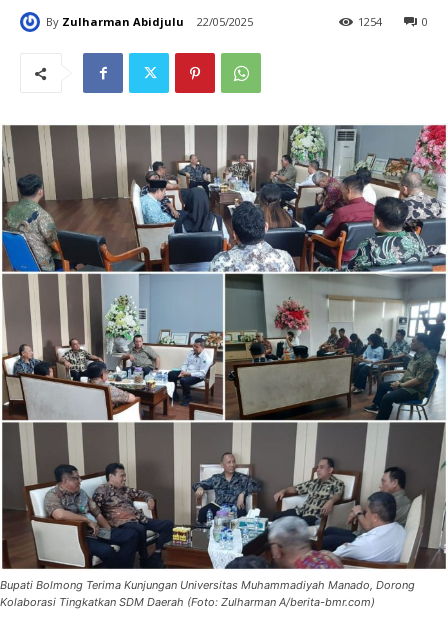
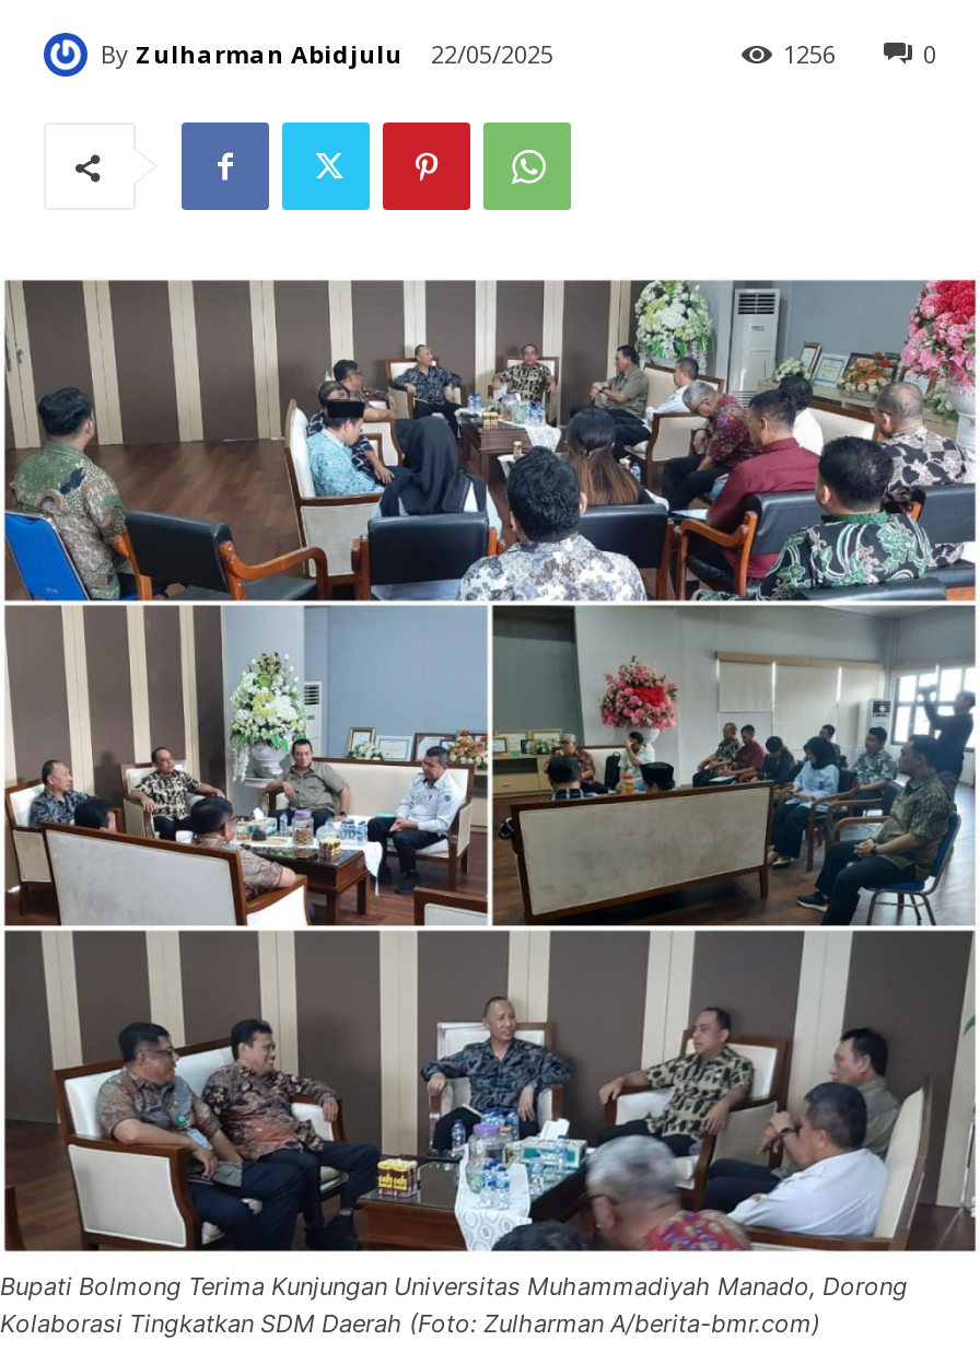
- 1254
+ 1256
